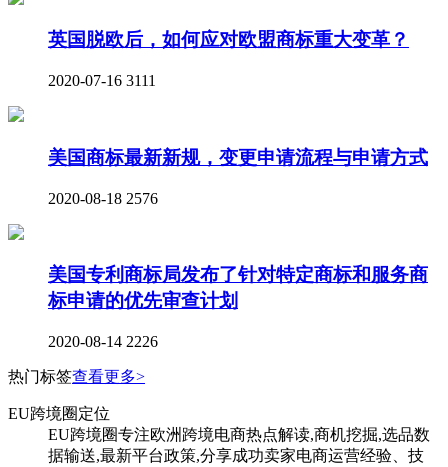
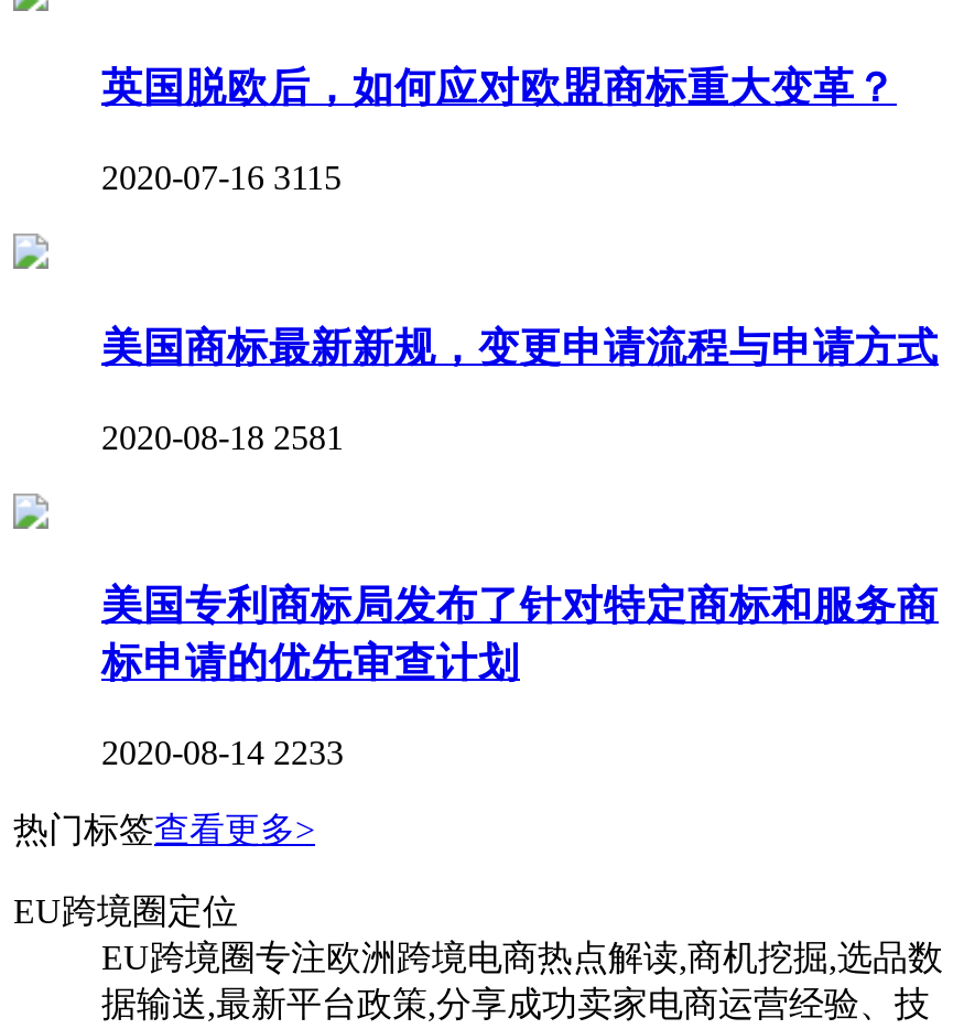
- 2020-07-16 3111
+ 2020-07-16 3115

- 2020-08-18 2576
+ 2020-08-18 2581

- 2020-08-14 2226
+ 2020-08-14 2233
